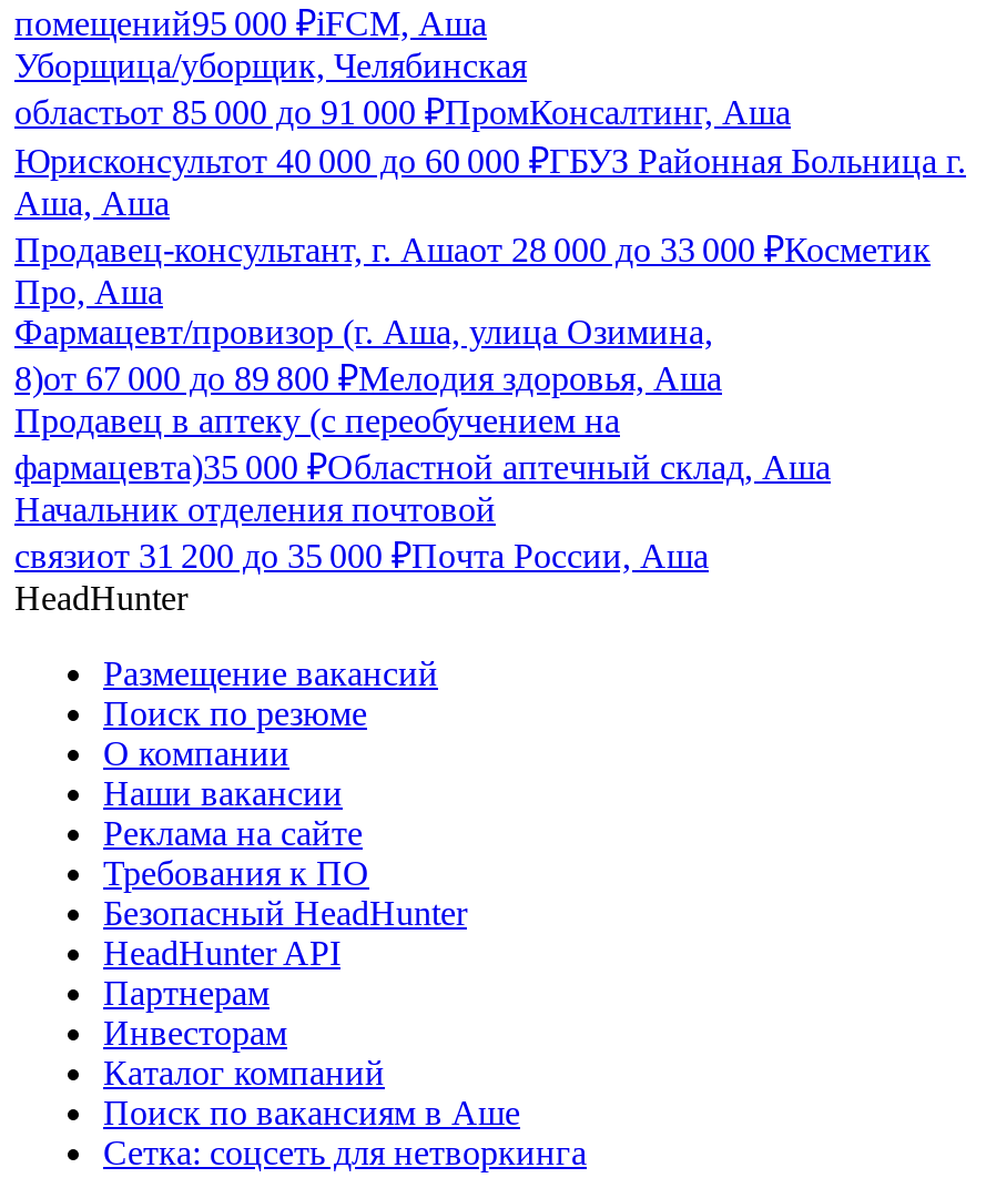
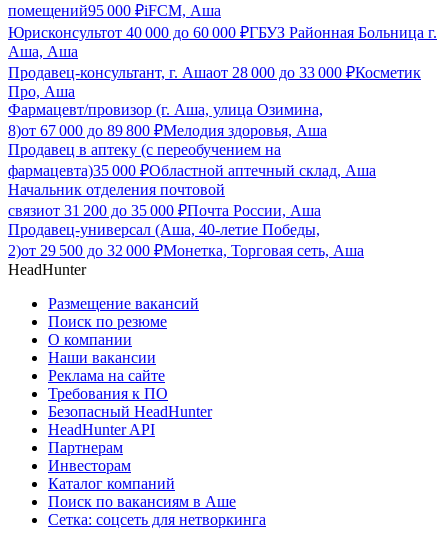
- Уборщица/уборщик, Челябинская
- областьот 85 000 до 91 000 ₽ПромКонсалтинг, Аша

moved up: Юрисконсультот 40 000 до 60 000 ₽ГБУЗ Районная Больница г. | Аша, Аша | Продавец-консультант, г. Ашаот 28 000 до 33 000 ₽Косметик | ... | Начальник отделения почтовой | связиот 31 200 до 35 000 ₽Почта России, Аша

+ Продавец-универсал (Аша, 40-летие Победы,
+ 2)от 29 500 до 32 000 ₽Монетка, Торговая сеть, Аша
